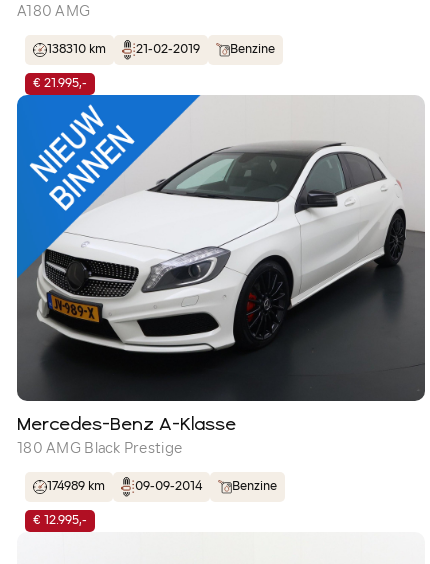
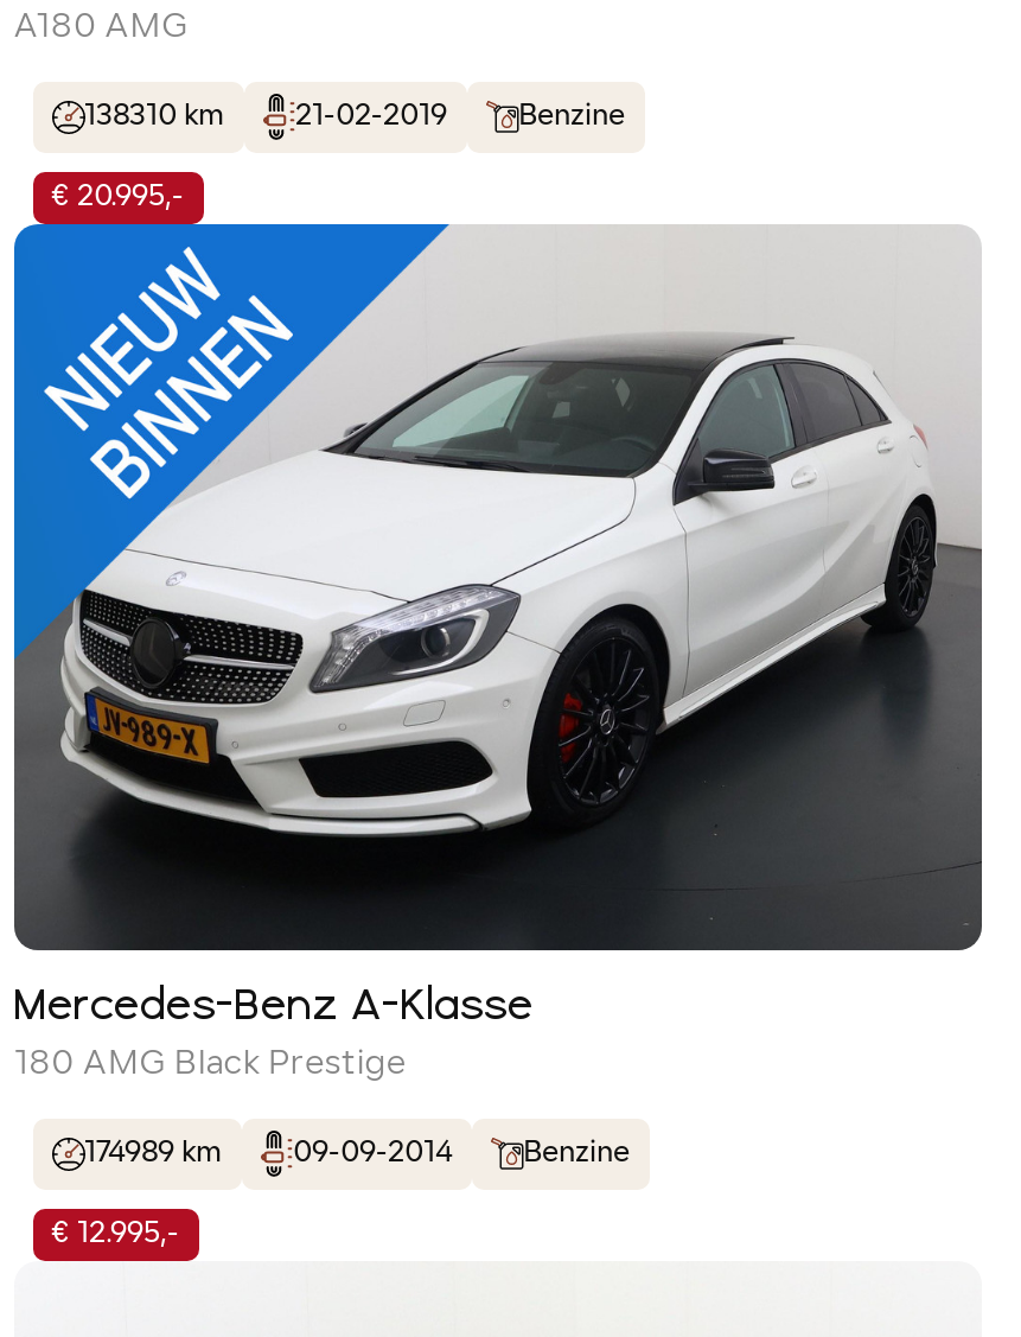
- € 21.995,-
+ € 20.995,-
